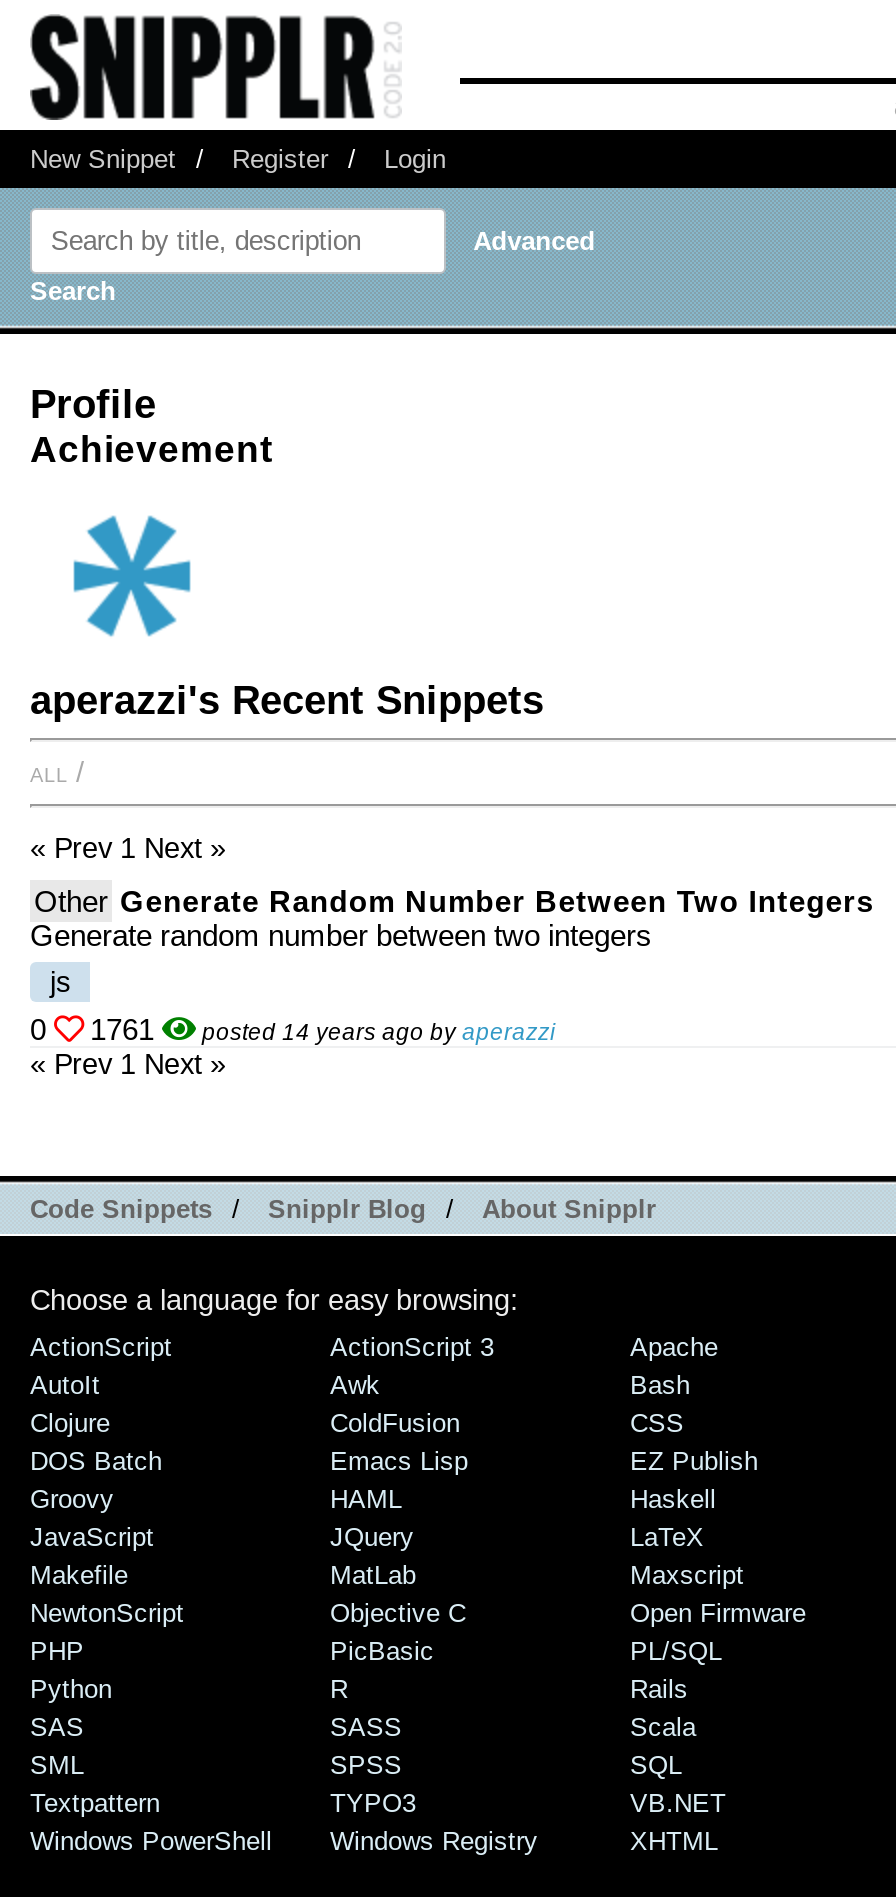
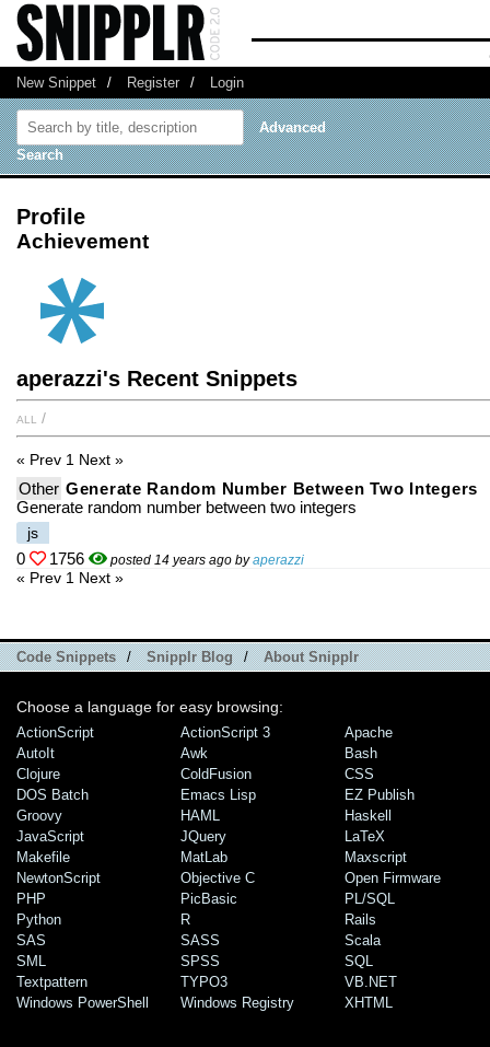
- 0 1761 posted 14 years ago by aperazzi
+ 0 1756 posted 14 years ago by aperazzi
